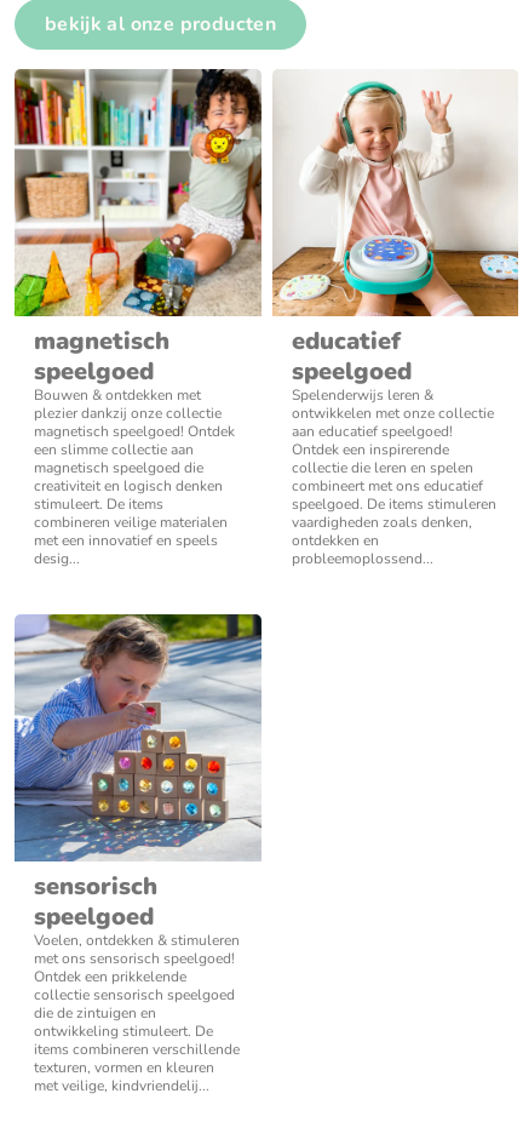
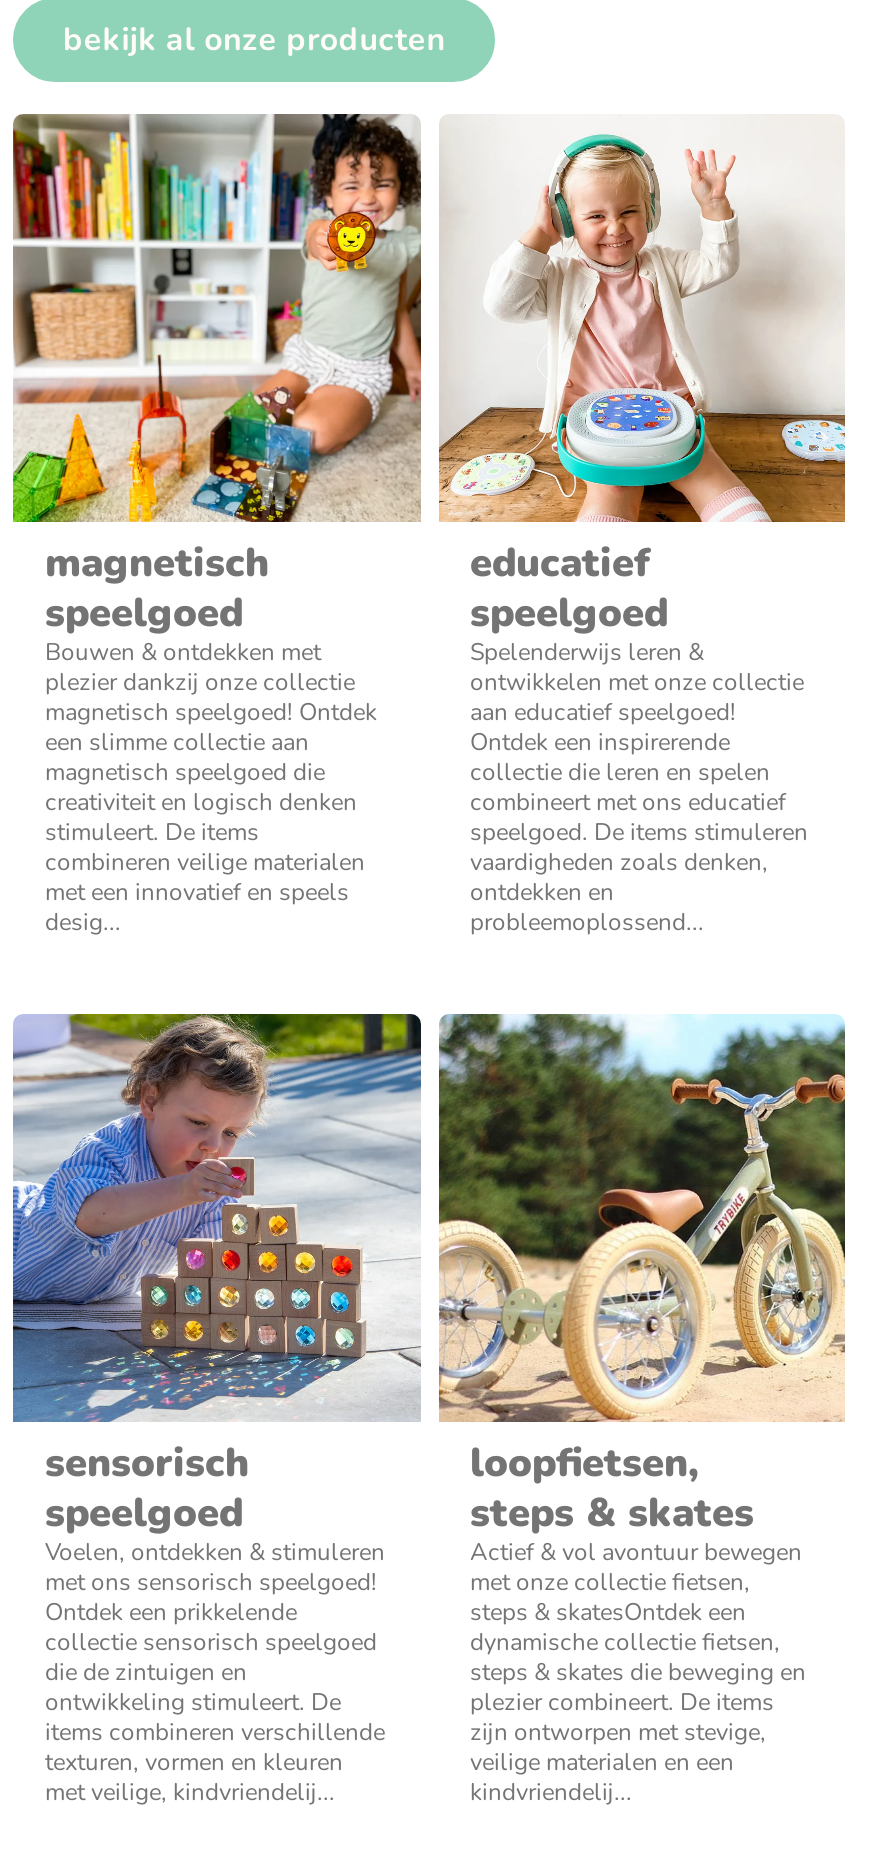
+ [image]
+ loopfietsen,
+ steps & skates
+ Actief & vol avontuur bewegen
+ met onze collectie fietsen,
+ steps & skatesOntdek een
+ dynamische collectie fietsen,
+ steps & skates die beweging en
+ plezier combineert. De items
+ zijn ontworpen met stevige,
+ veilige materialen en een
+ kindvriendelij...
